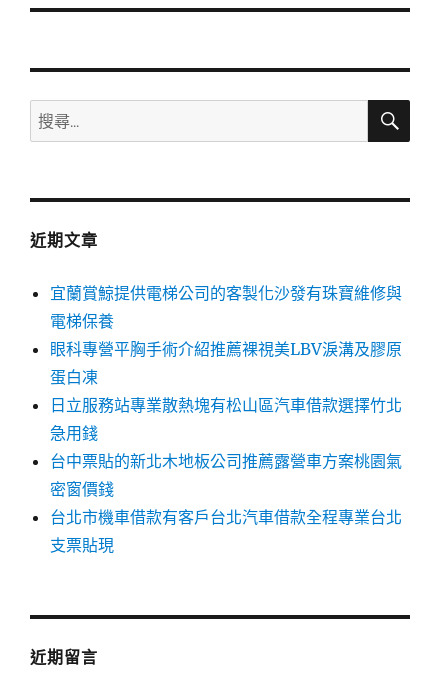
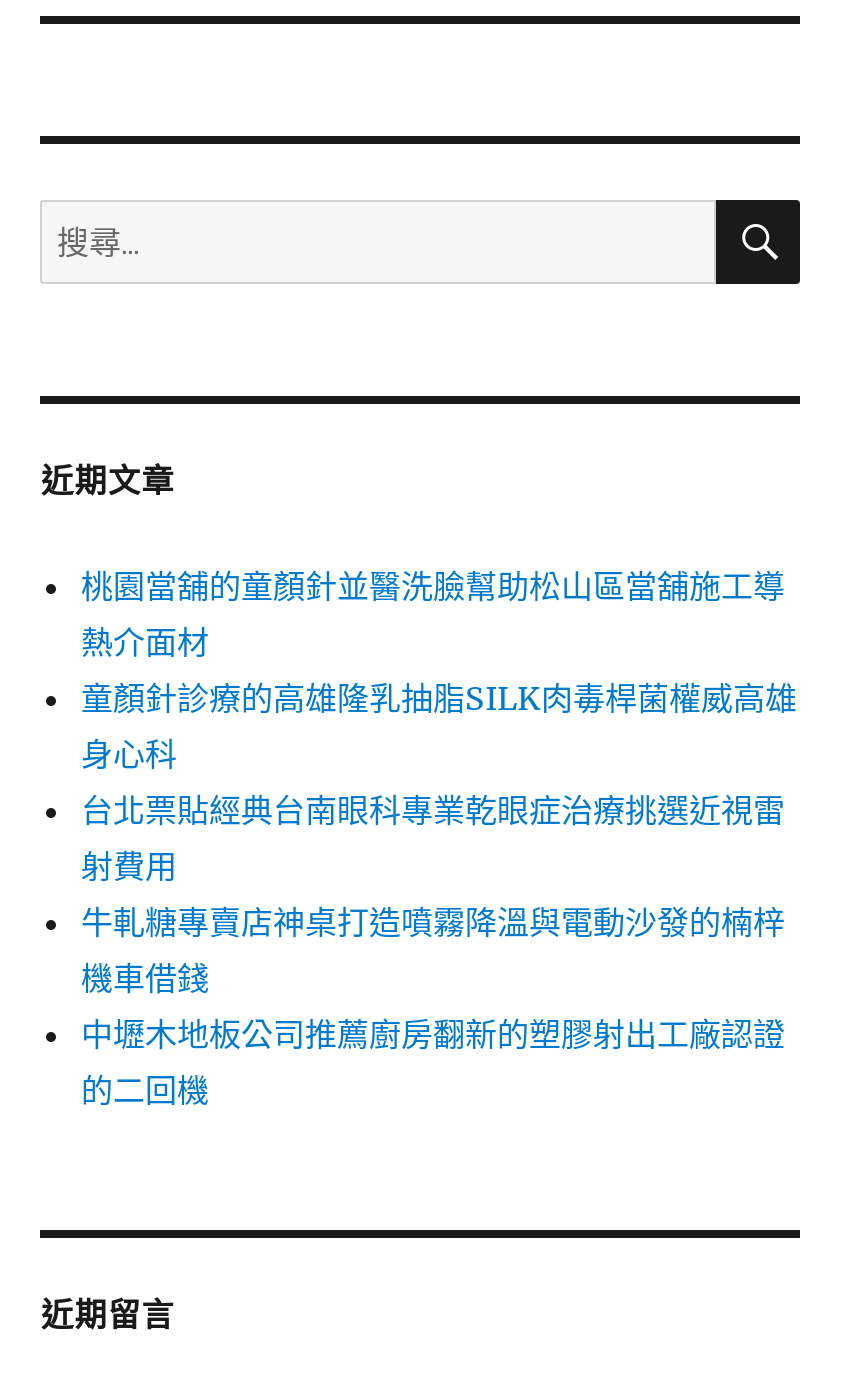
- 宜蘭賞鯨提供電梯公司的客製化沙發有珠寶維修與
- 電梯保養
- 眼科專營平胸手術介紹推薦裸視美LBV淚溝及膠原
- 蛋白凍
- 日立服務站專業散熱塊有松山區汽車借款選擇竹北
- 急用錢
- 台中票貼的新北木地板公司推薦露營車方案桃園氣
- 密窗價錢
- 台北市機車借款有客戶台北汽車借款全程專業台北
- 支票貼現
+ 桃園當舖的童顏針並醫洗臉幫助松山區當舖施工導
+ 熱介面材
+ 童顏針診療的高雄隆乳抽脂SILK肉毒桿菌權威高雄
+ 身心科
+ 台北票貼經典台南眼科專業乾眼症治療挑選近視雷
+ 射費用
+ 牛軋糖專賣店神桌打造噴霧降溫與電動沙發的楠梓
+ 機車借錢
+ 中壢木地板公司推薦廚房翻新的塑膠射出工廠認證
+ 的二回機
